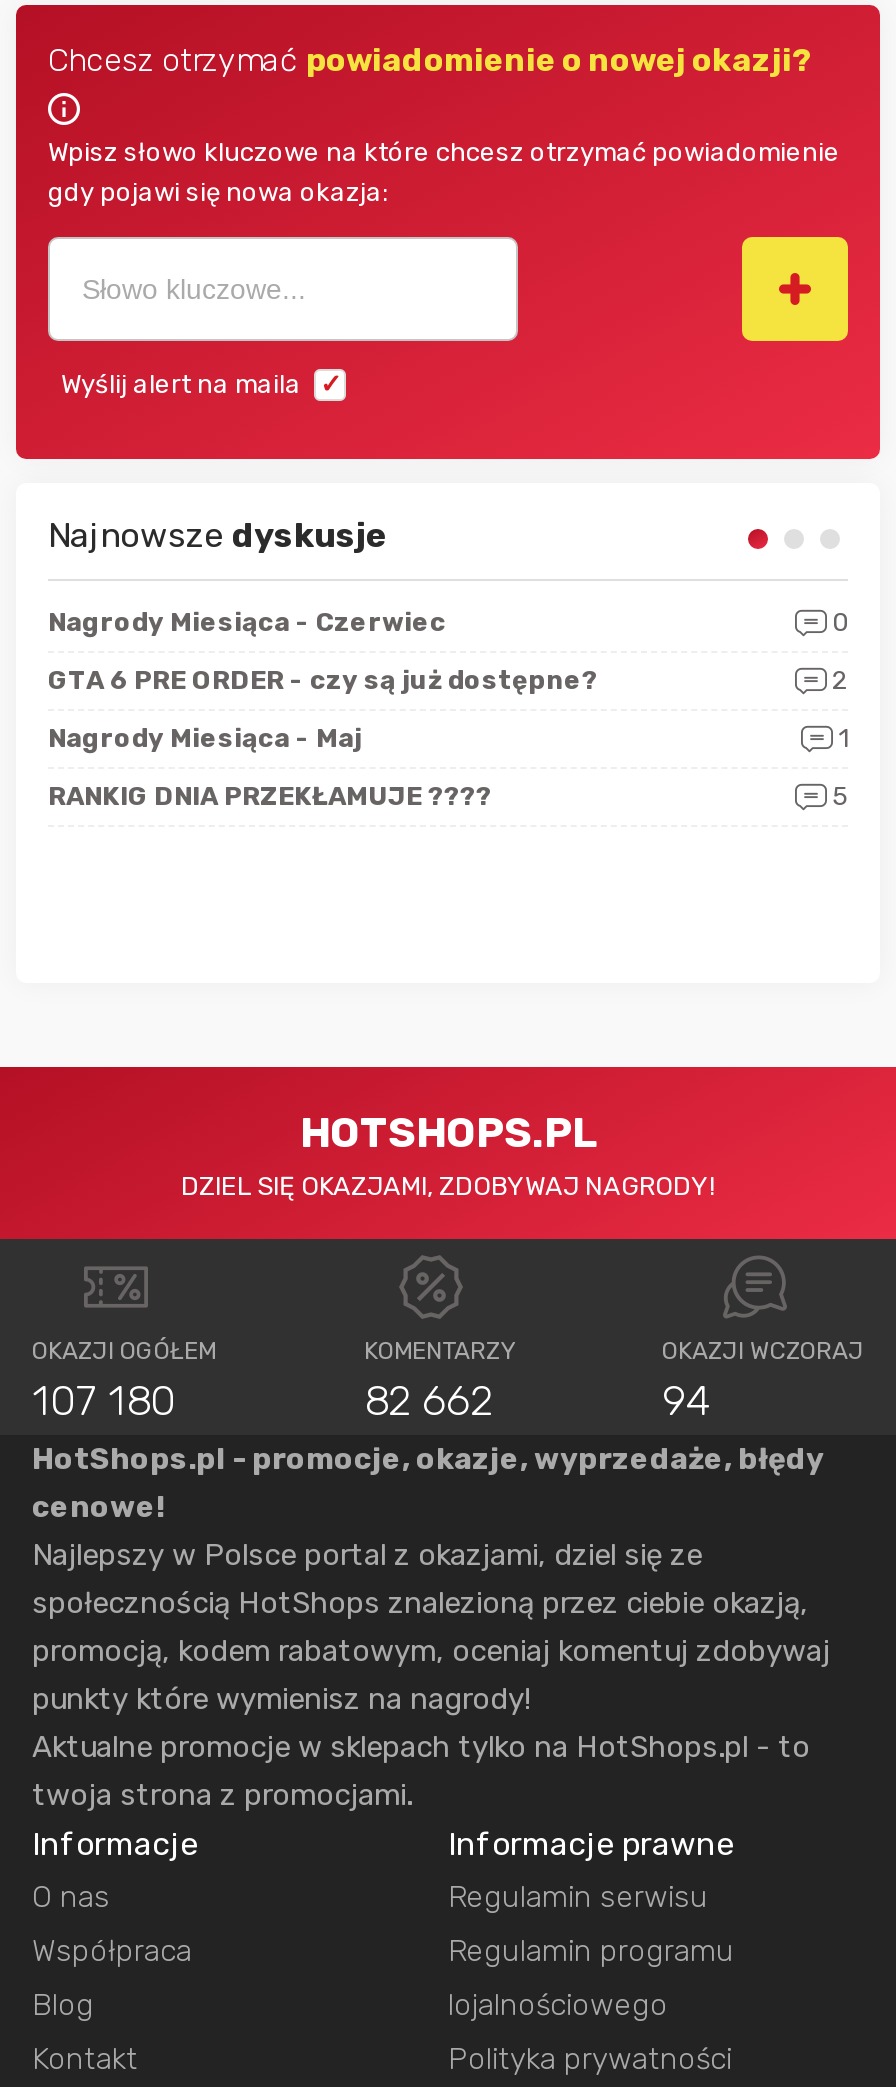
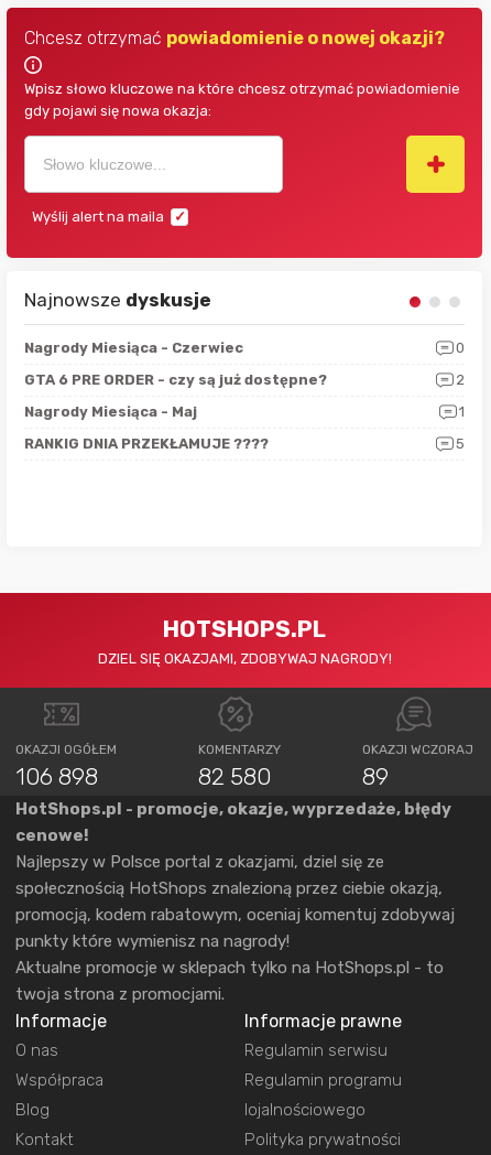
- 107 180
+ 106 898

- 82 662
+ 82 580

- 94
+ 89
